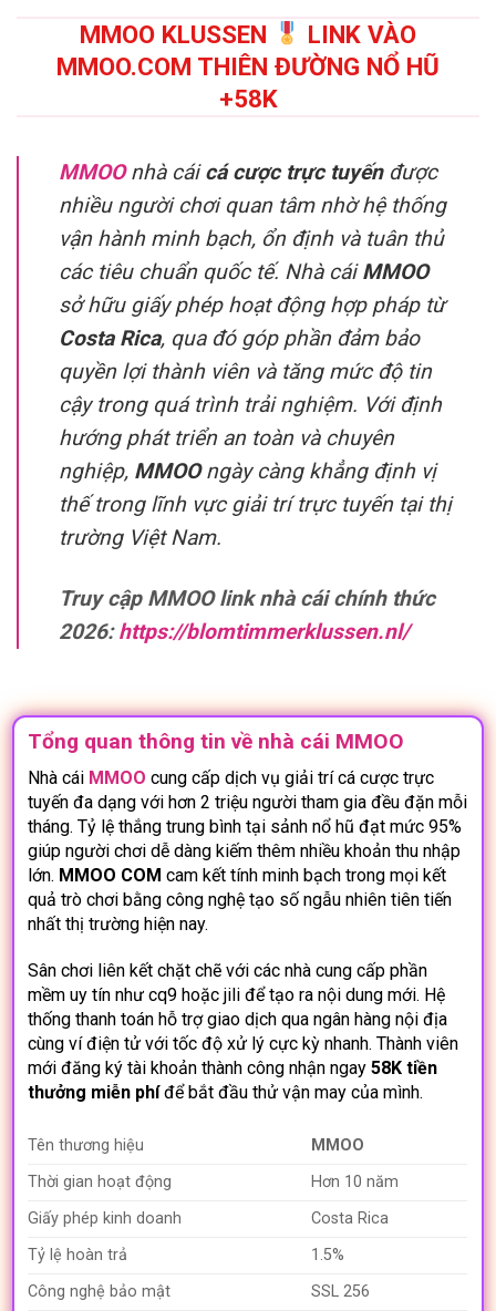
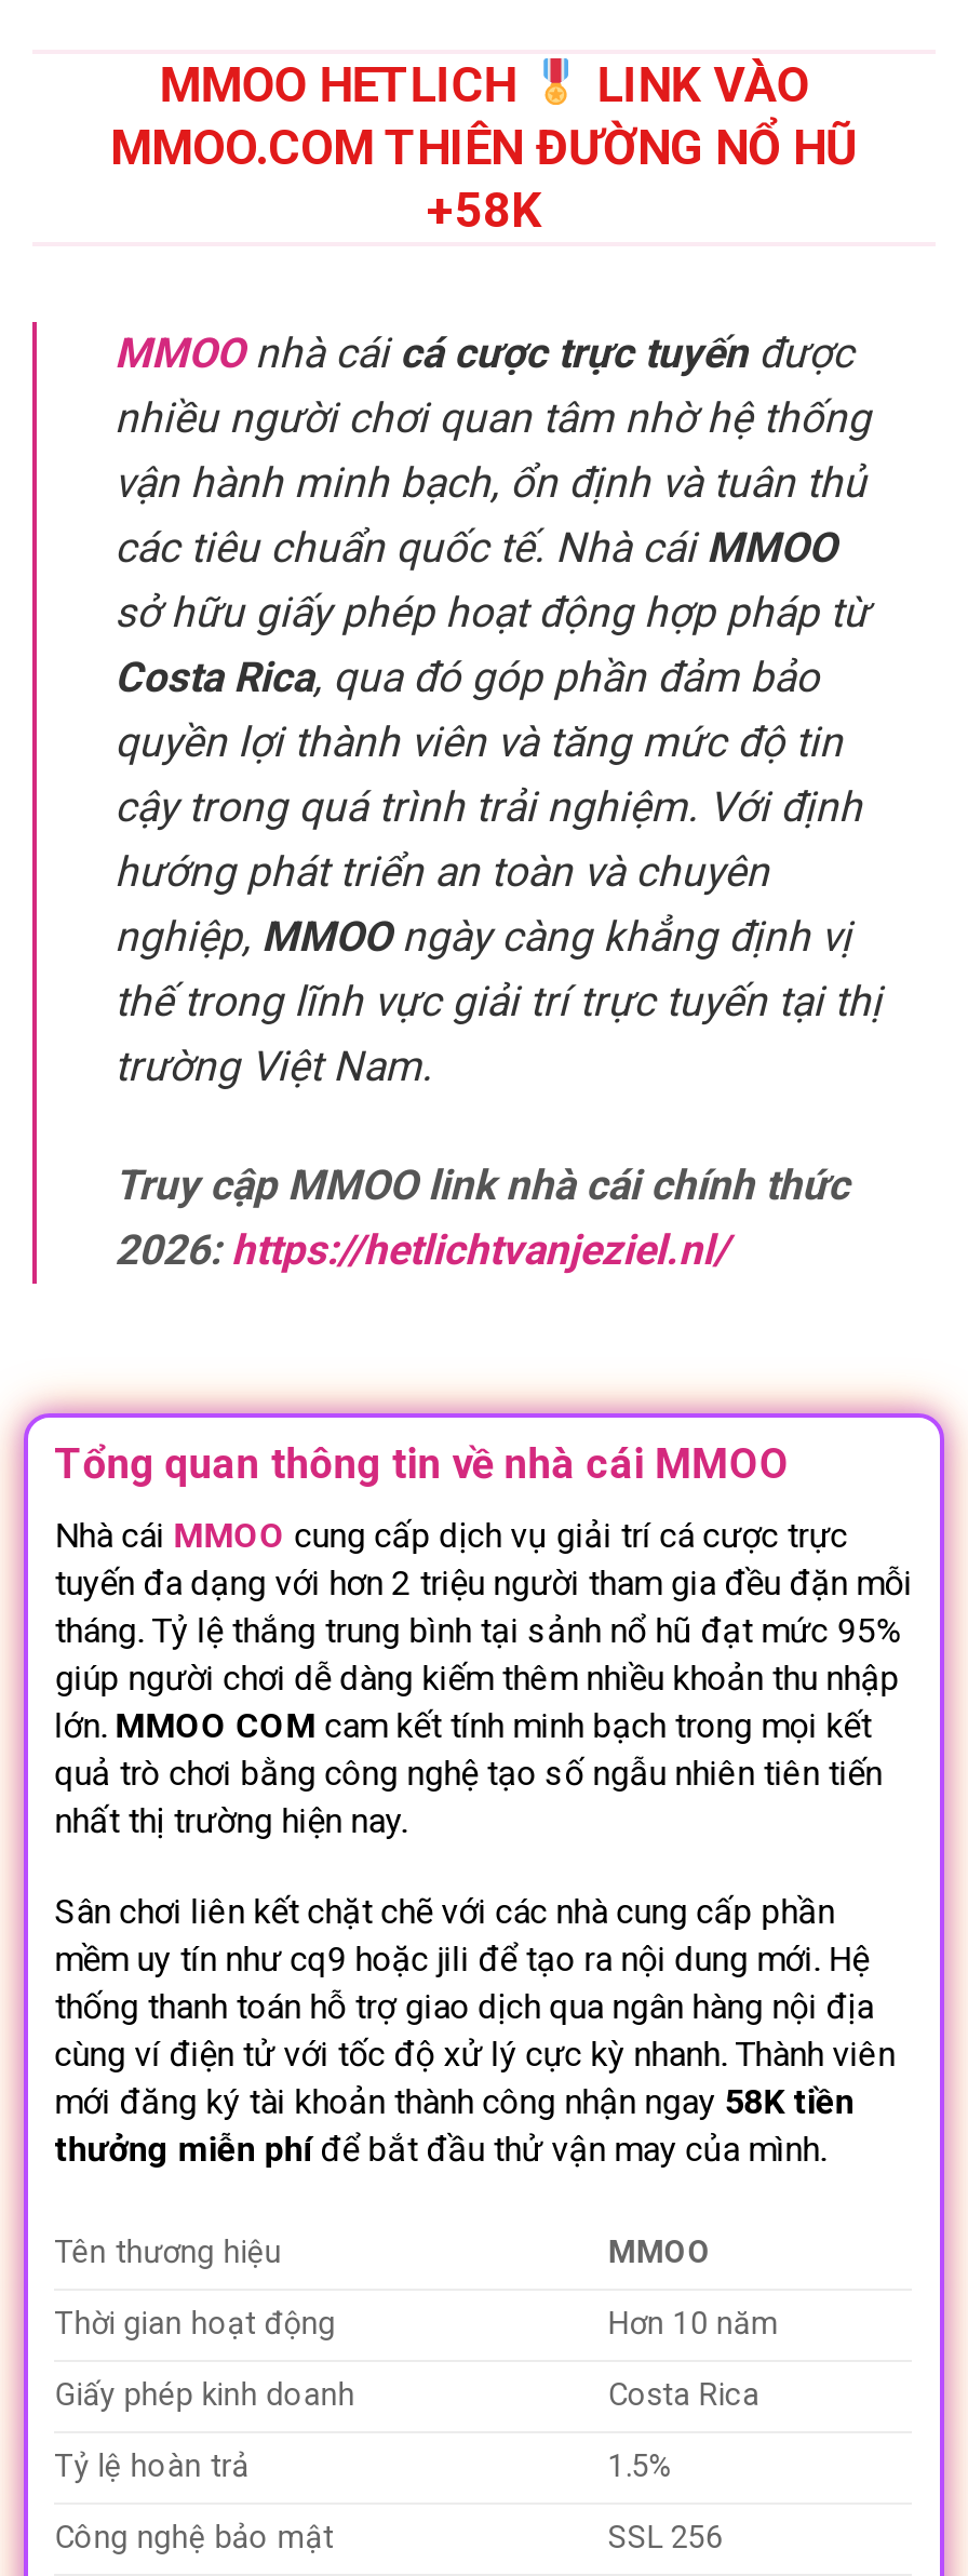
- MMOO KLUSSEN
+ MMOO HETLICH

- 2026: https://blomtimmerklussen.nl/
+ 2026: https://hetlichtvanjeziel.nl/
